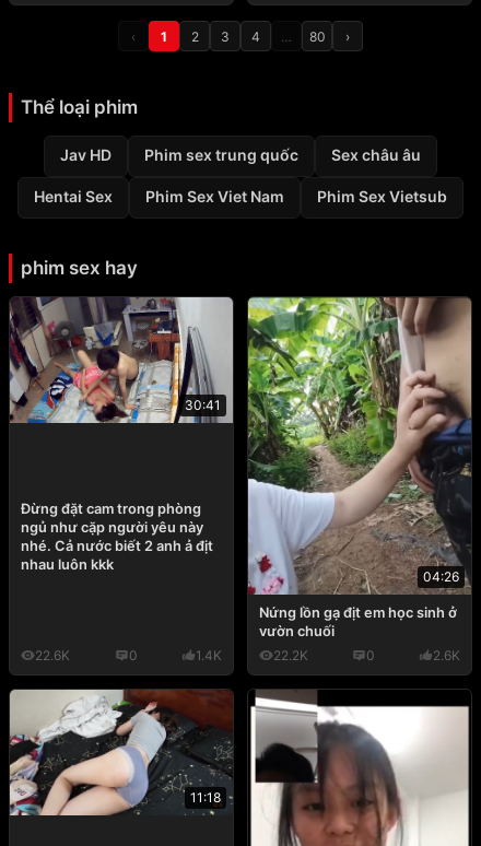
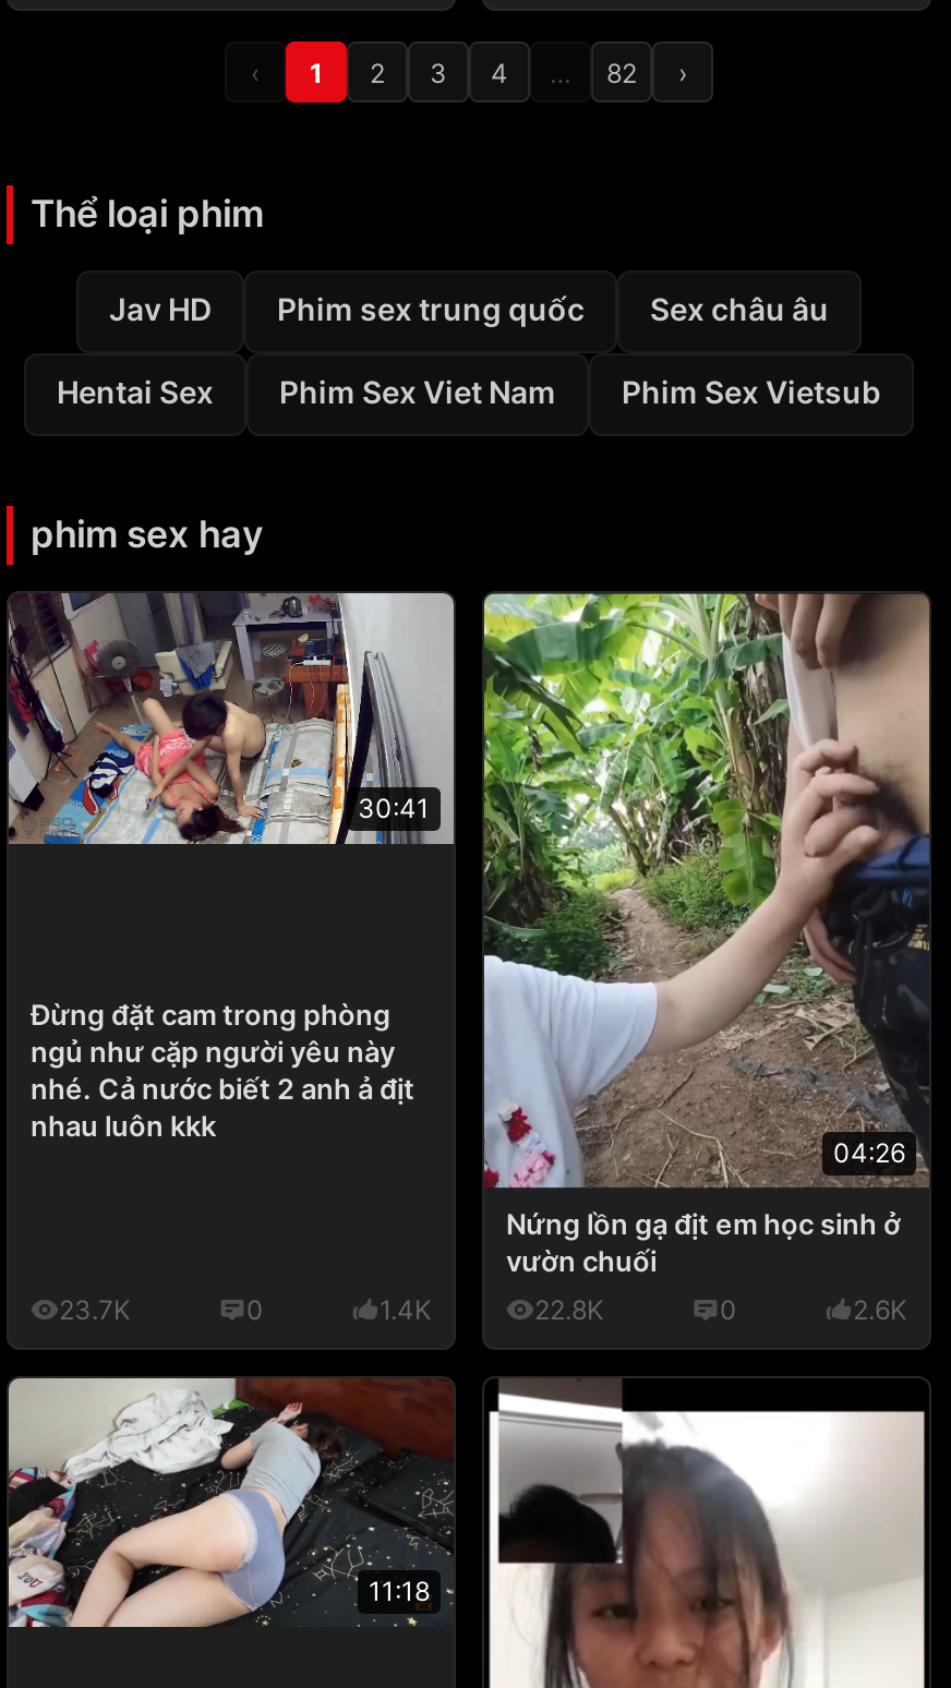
- 80
+ 82

- 22.6K
+ 23.7K

- 22.2K
+ 22.8K
